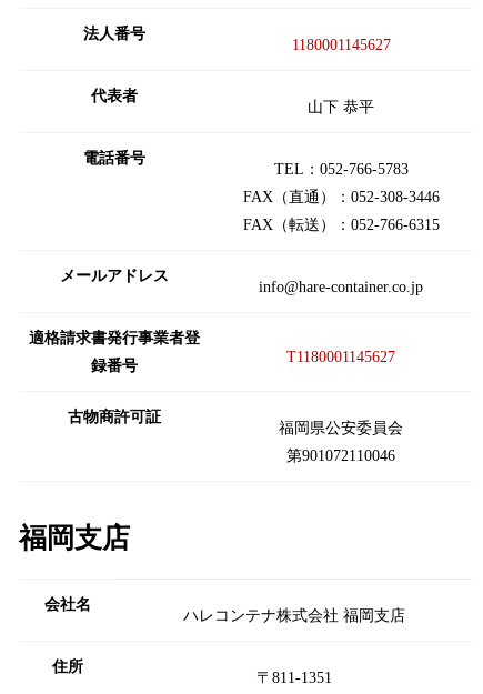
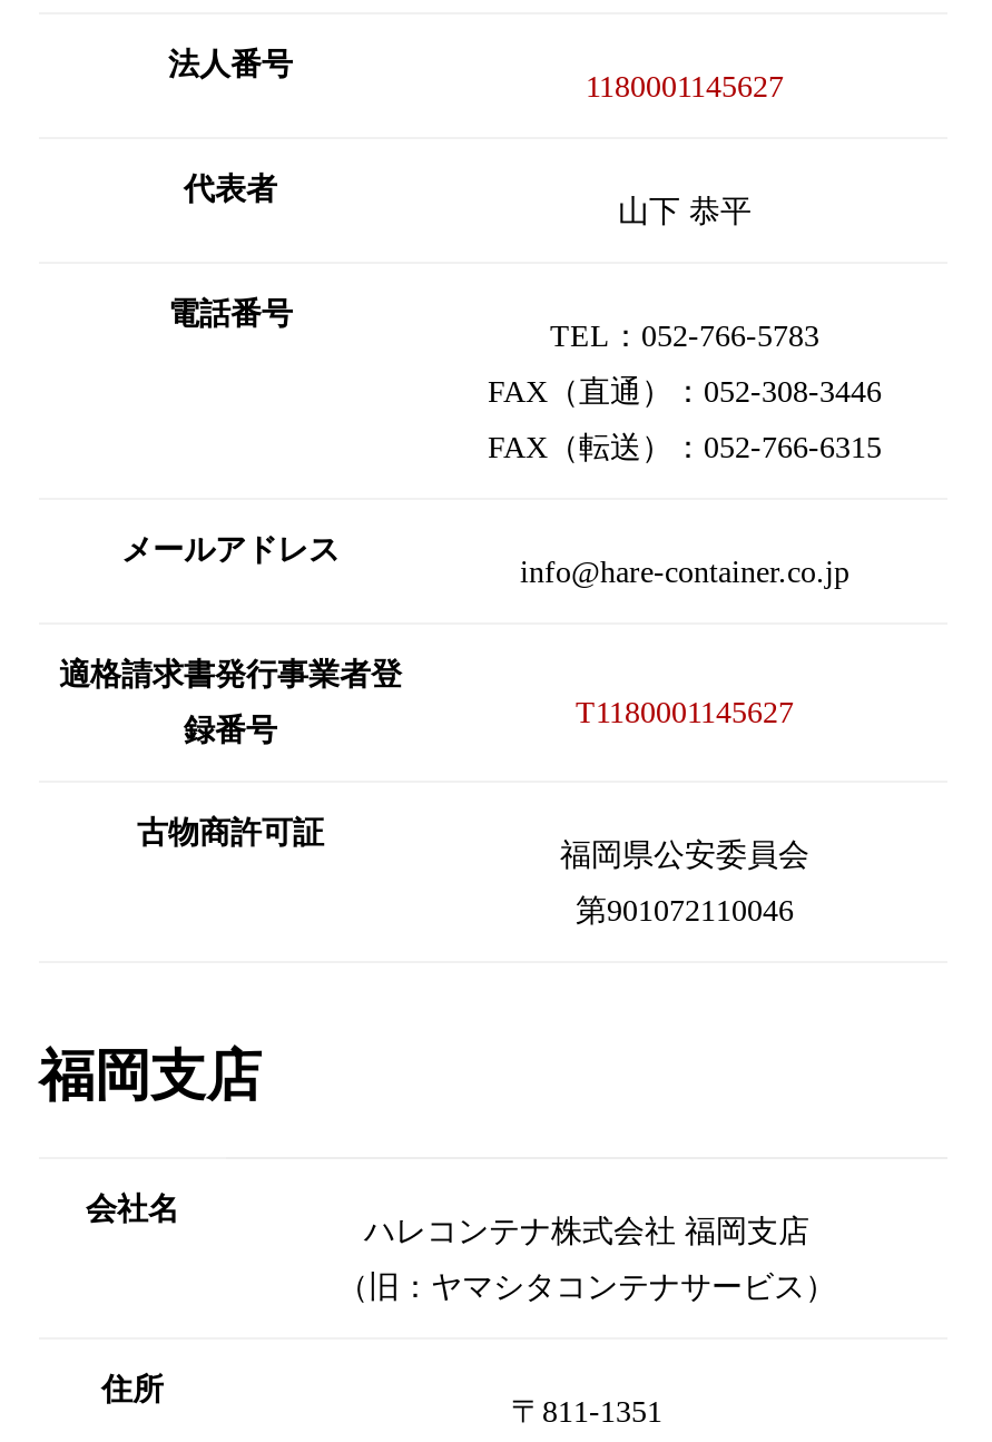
+ （旧：ヤマシタコンテナサービス）
